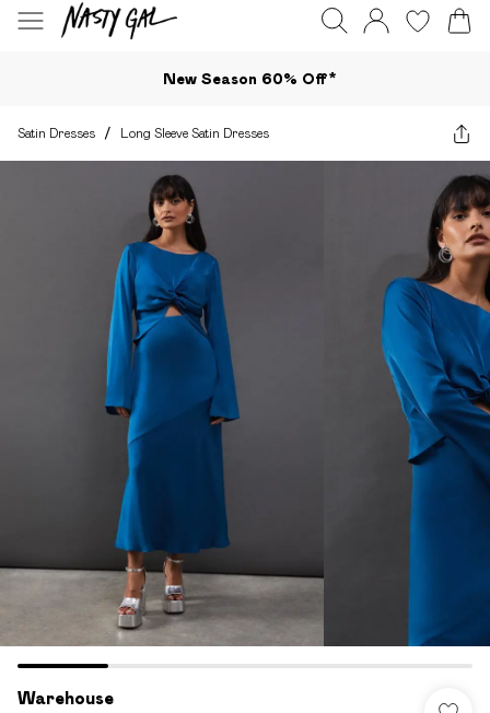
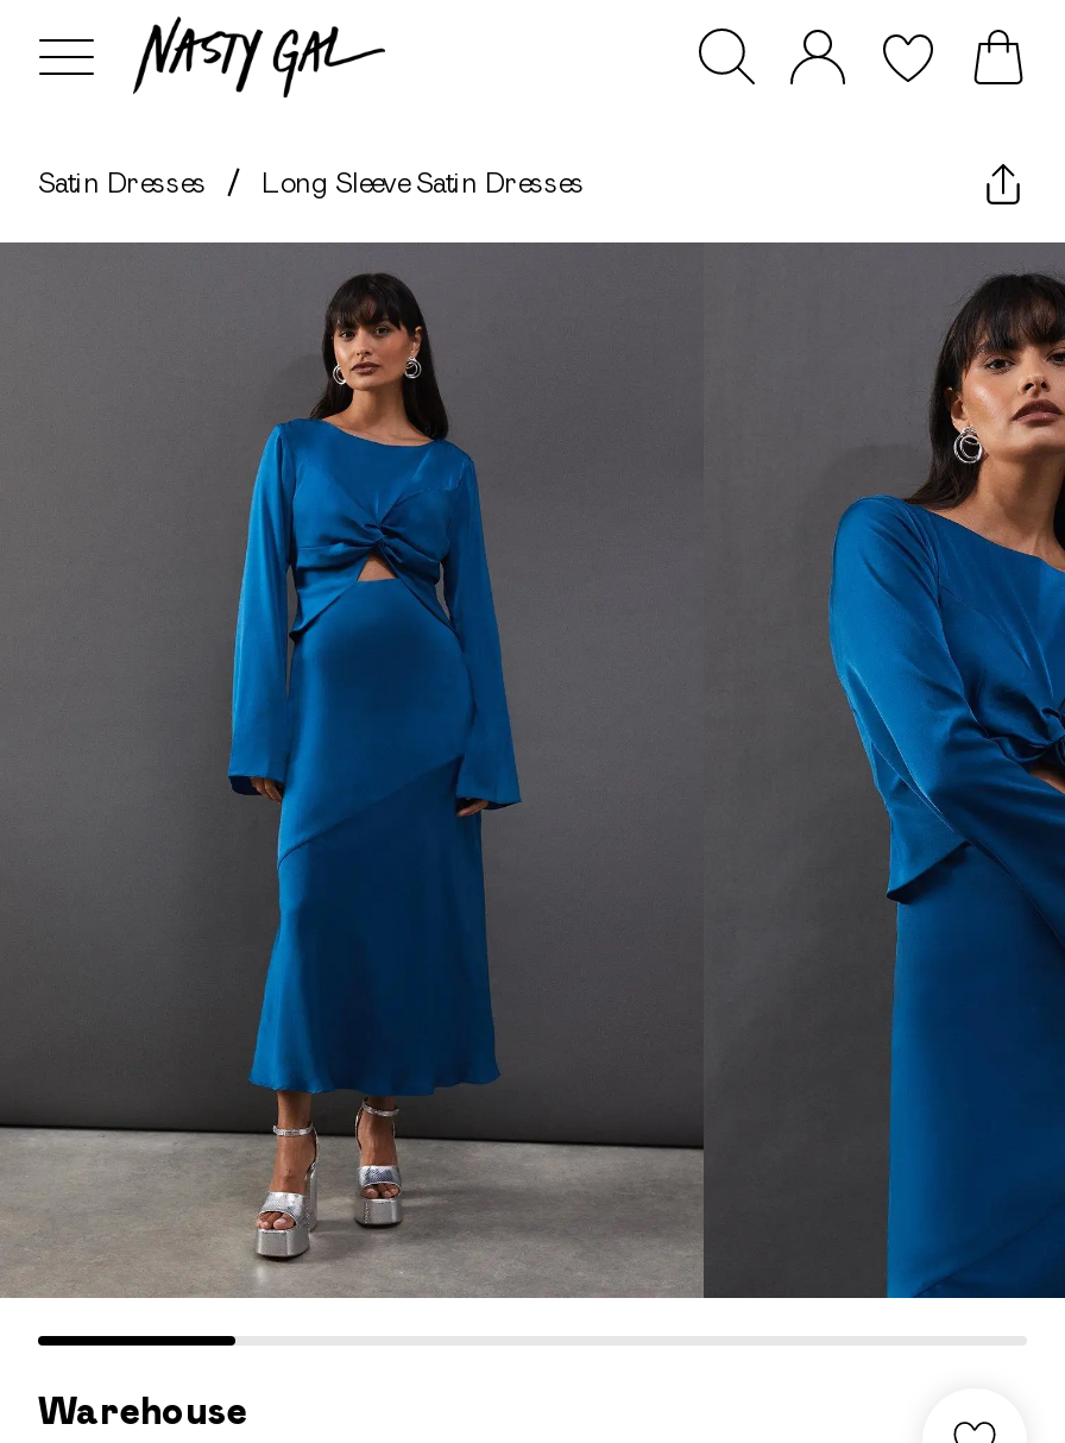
- New Season 60% Off*
